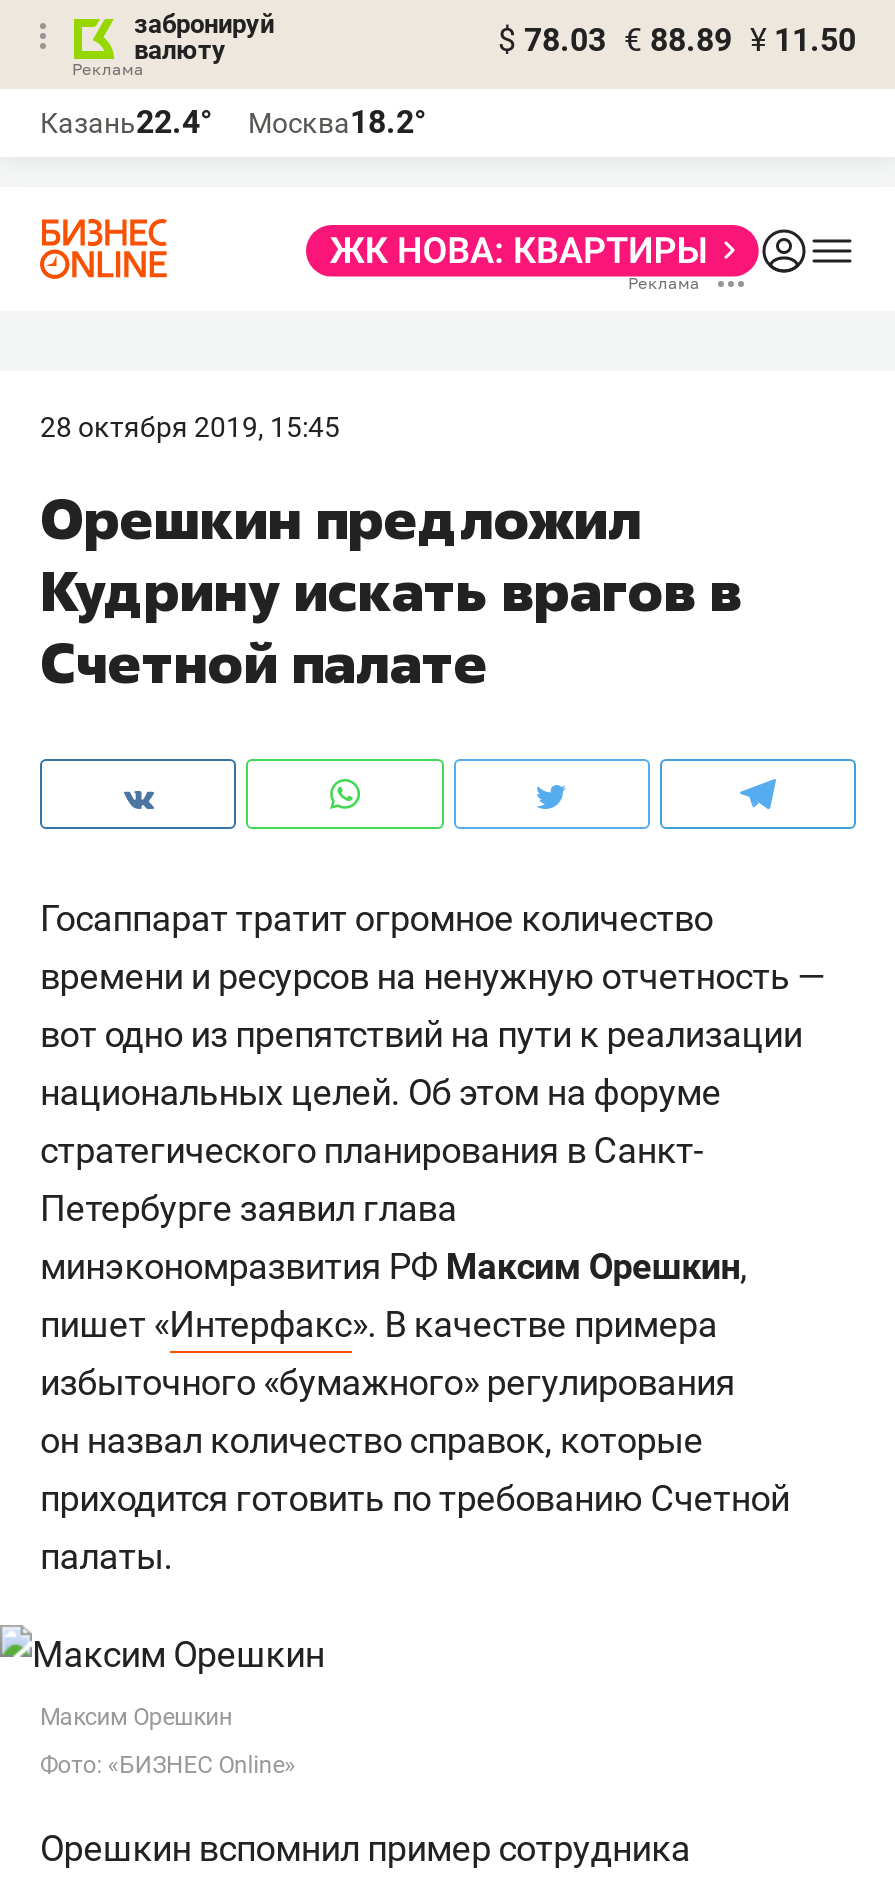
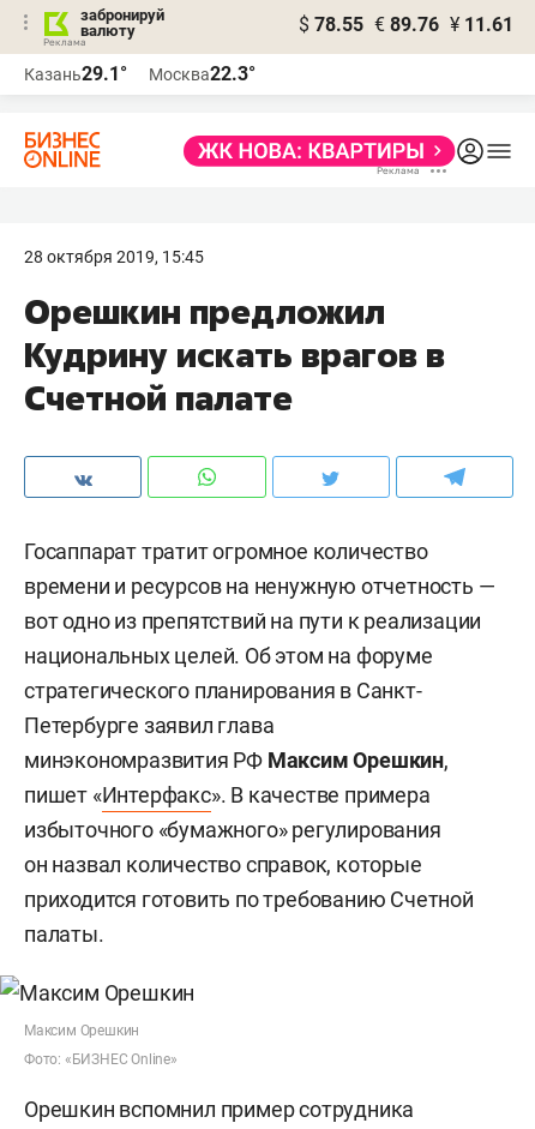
- $ 78.03 € 88.89 ¥ 11.50
+ $ 78.55 € 89.76 ¥ 11.61

- Казань22.4°
+ Казань29.1°

- Москва18.2°
+ Москва22.3°
